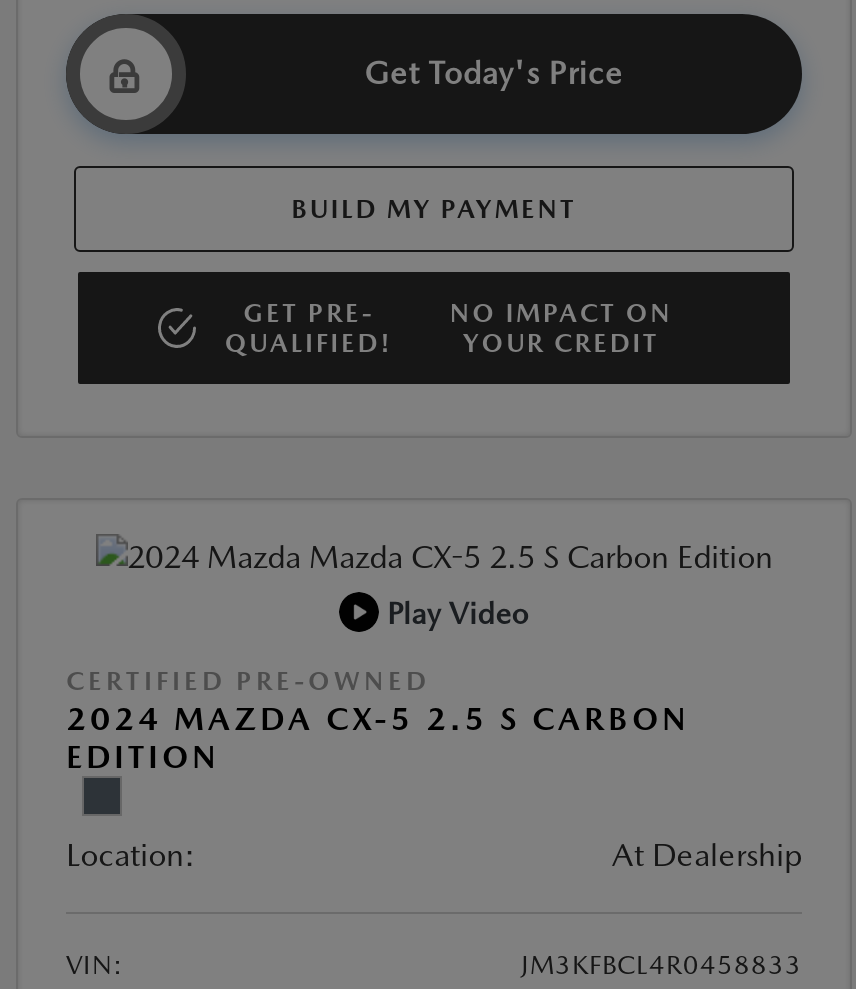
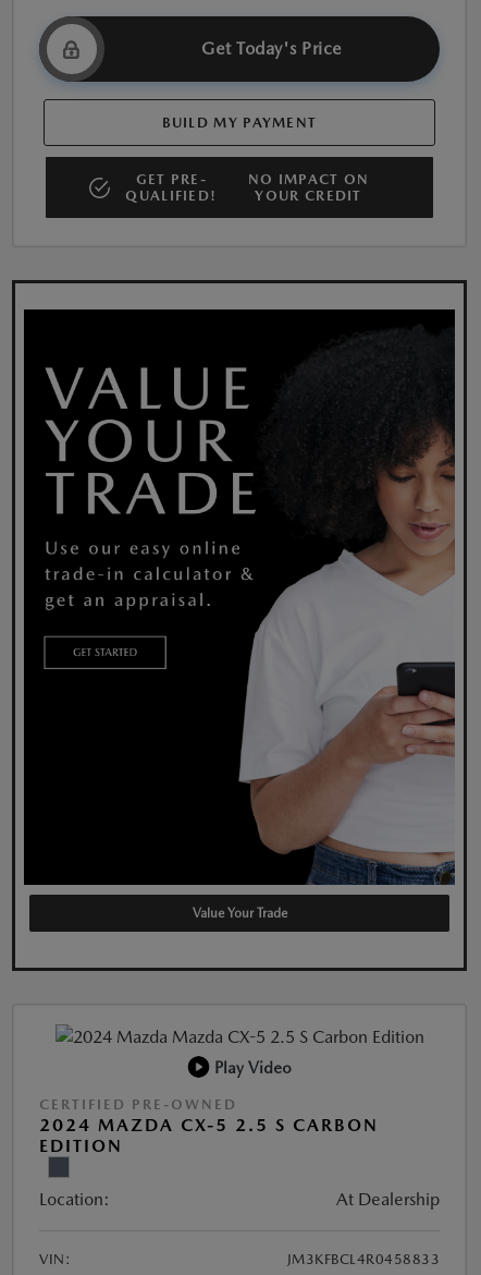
+ [image]
+ Value Your Trade
